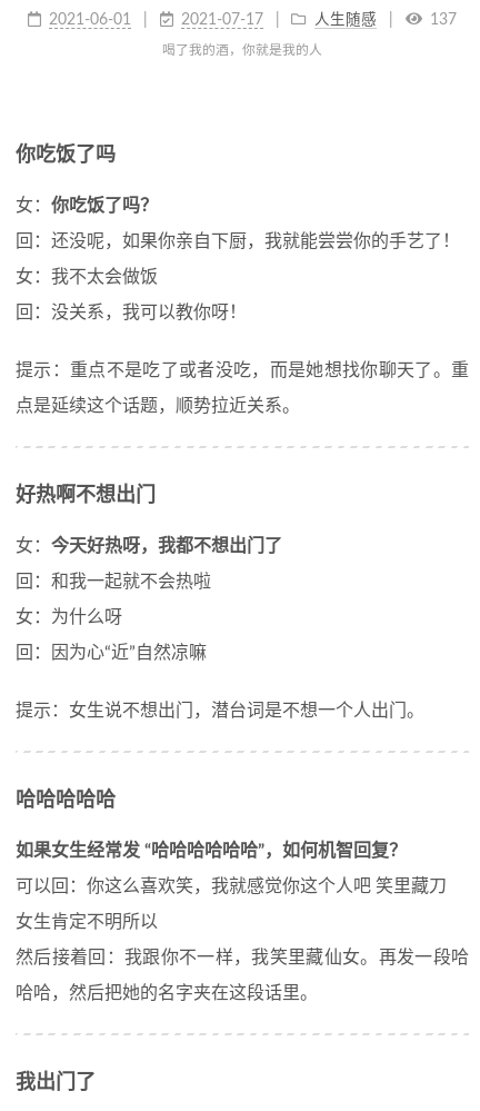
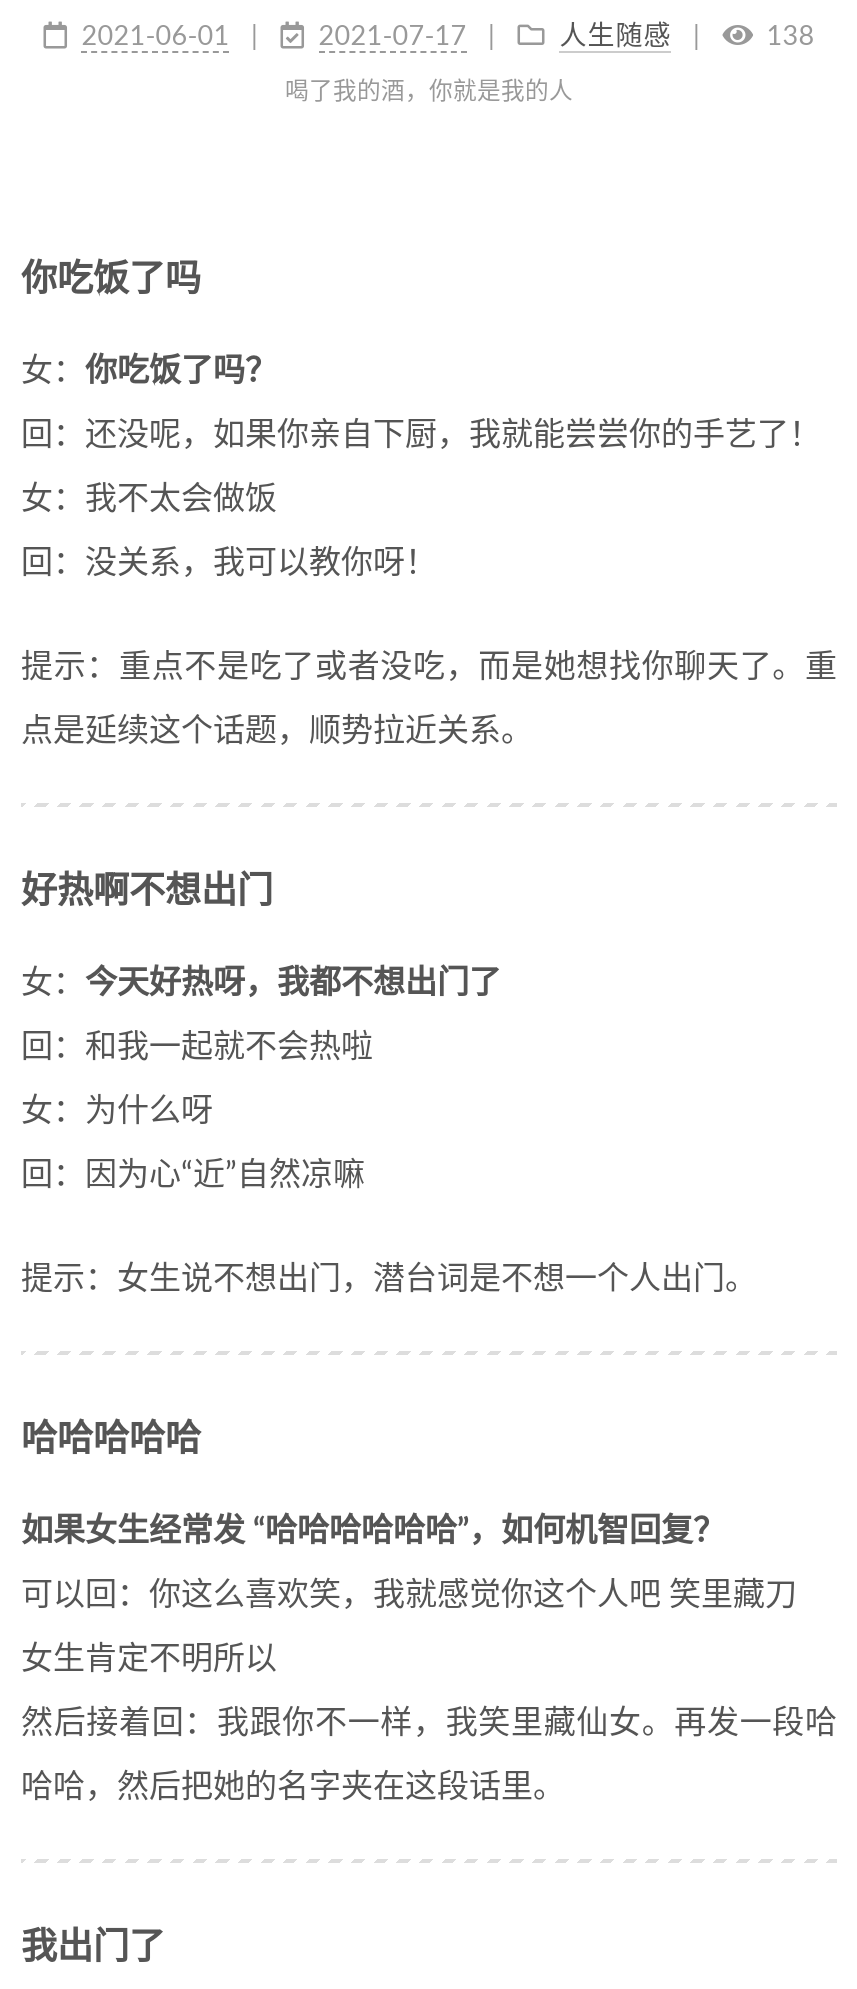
- 137
+ 138
